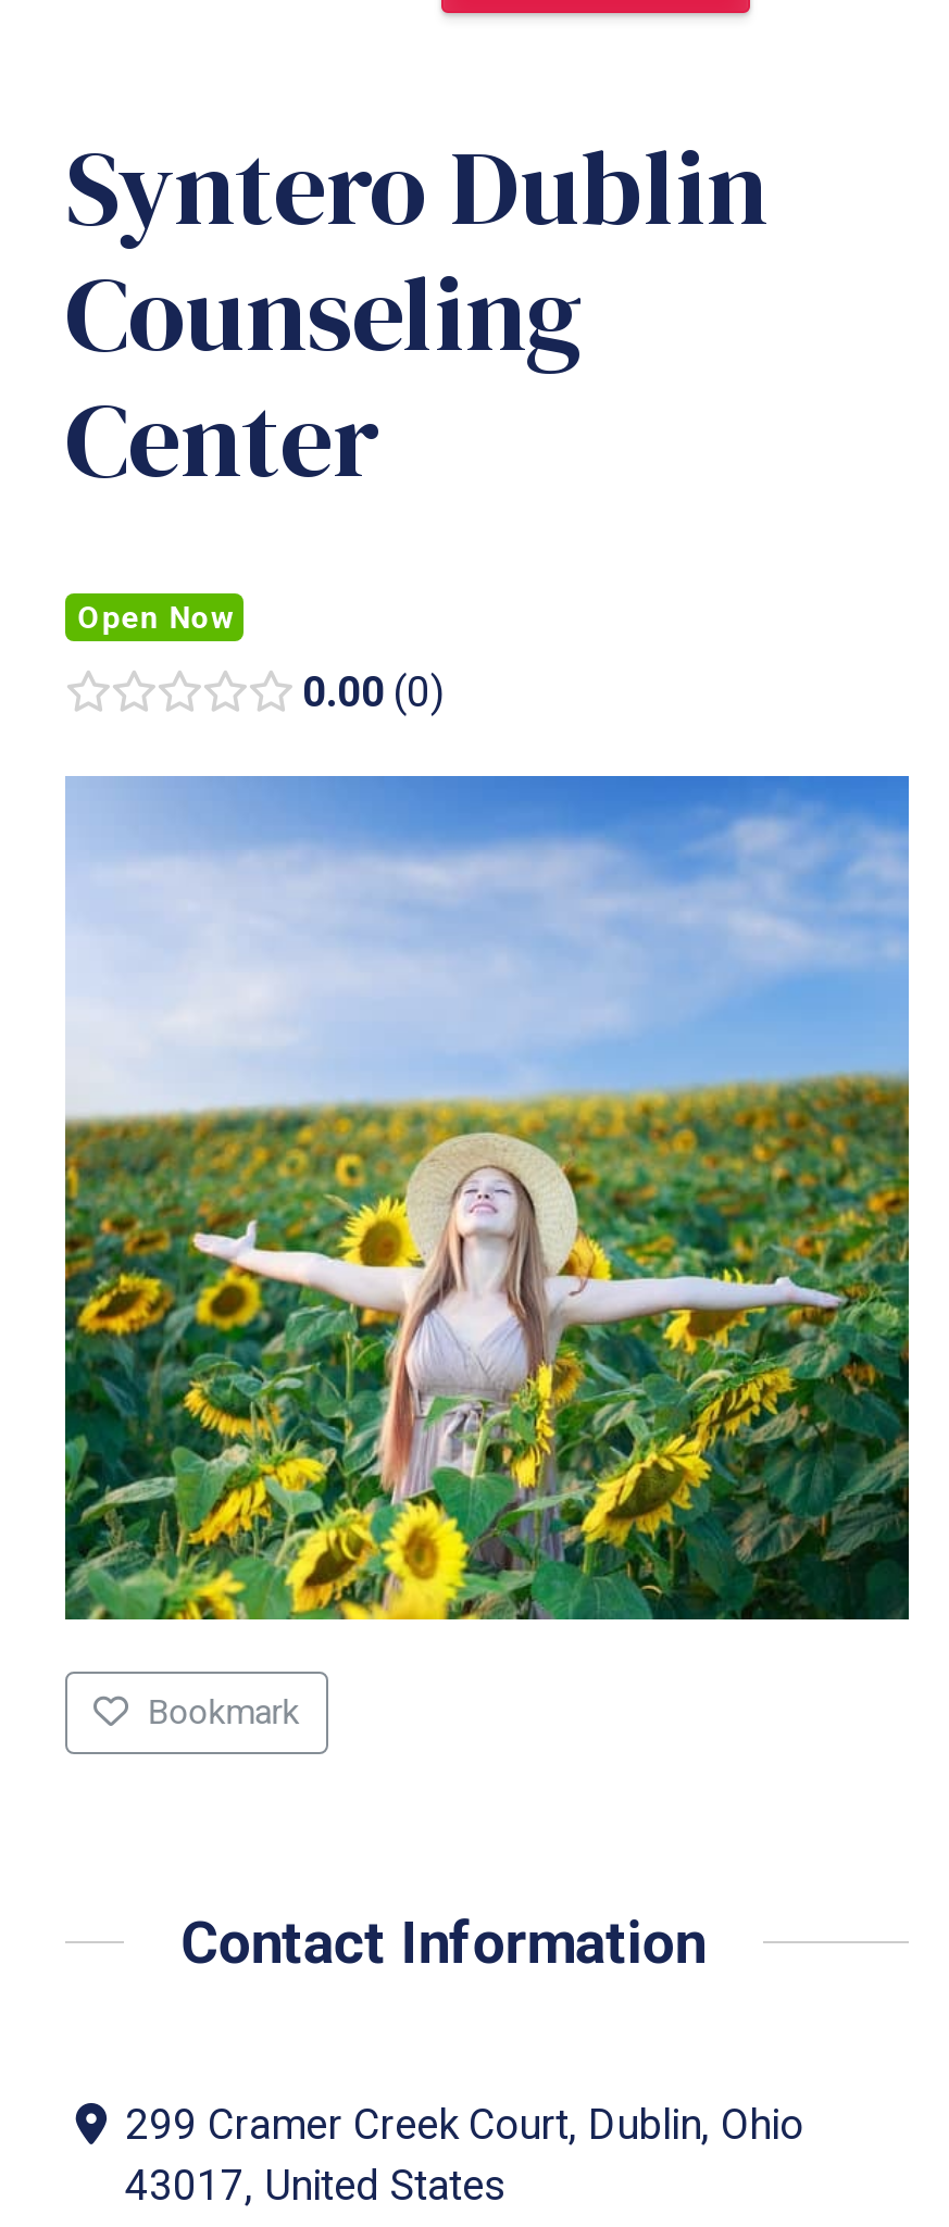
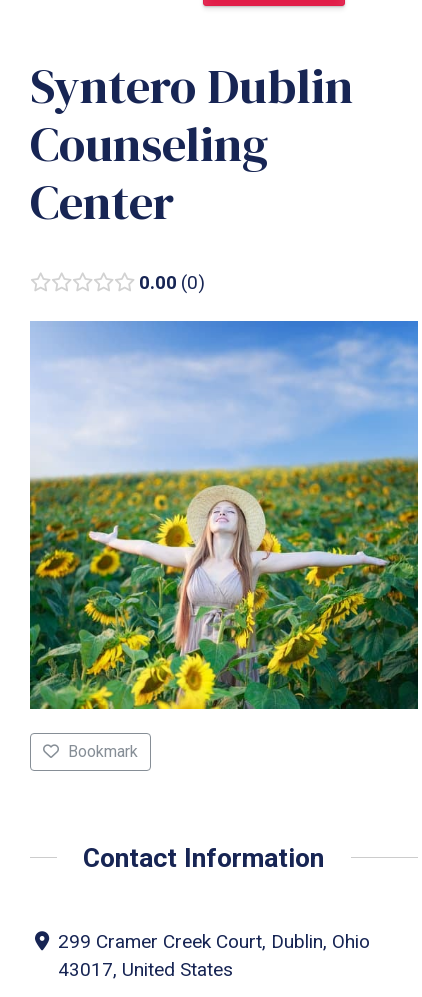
- Open Now
